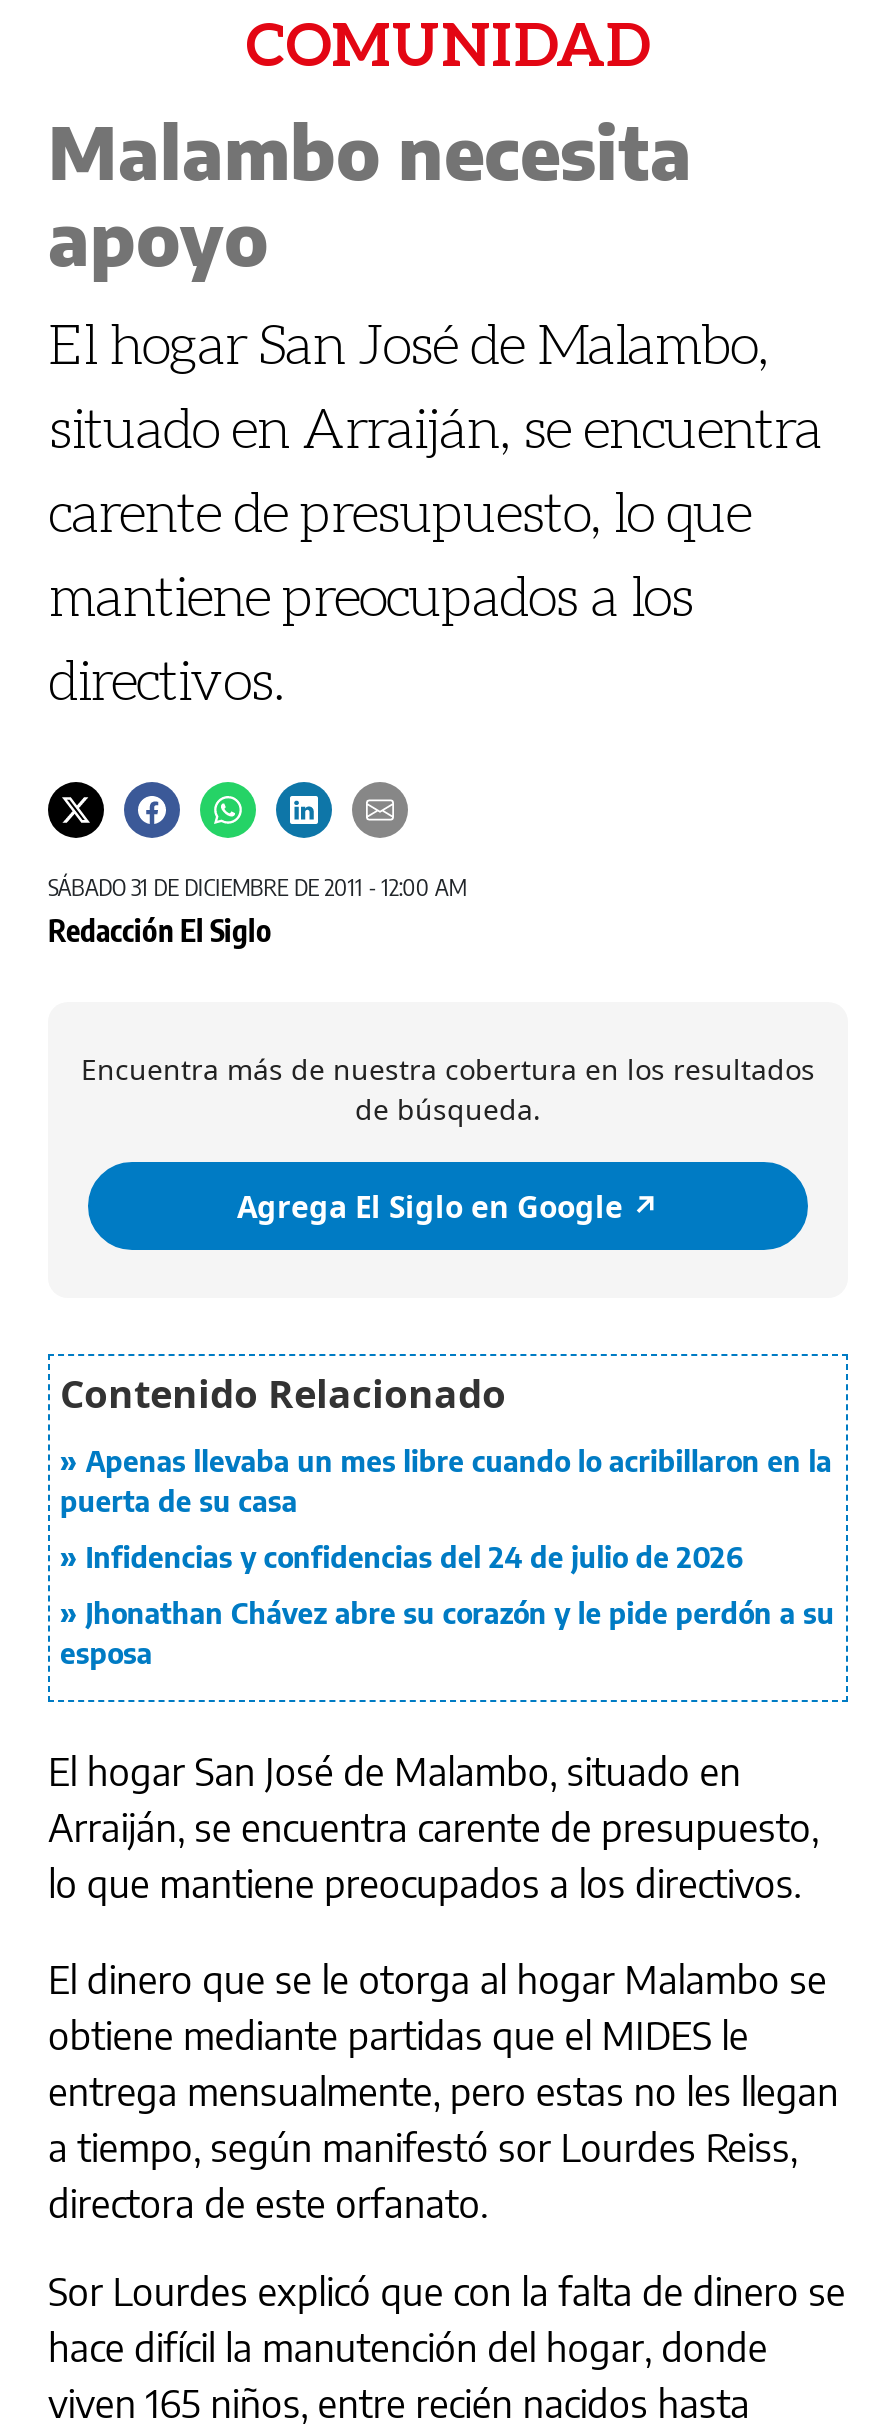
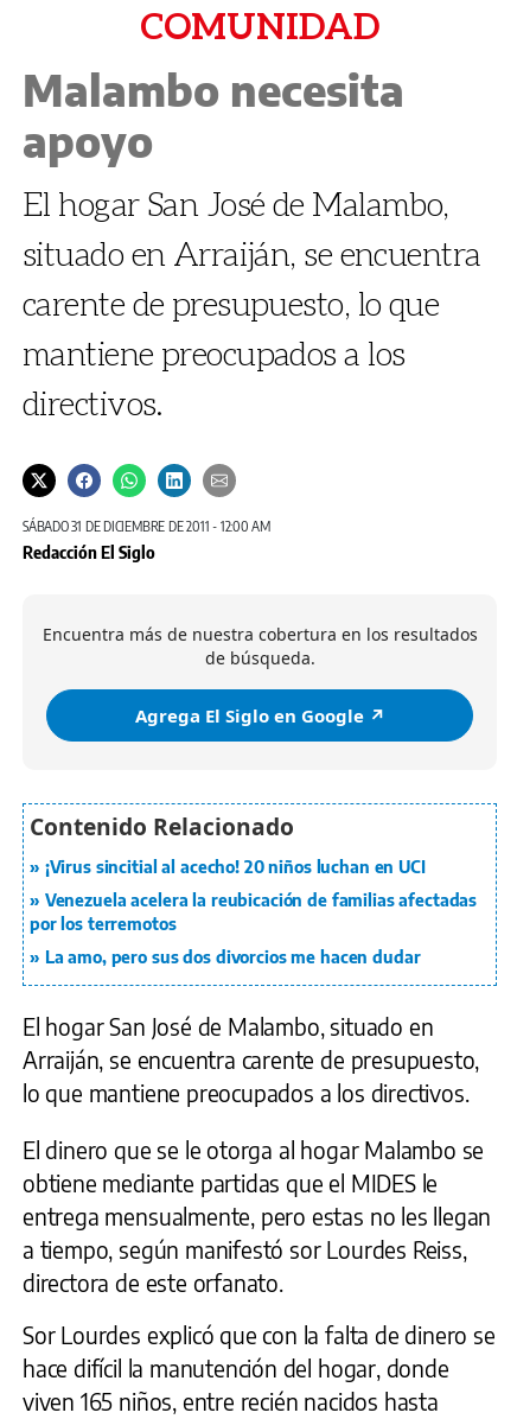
- Apenas llevaba un mes libre cuando lo acribillaron en la
- puerta de su casa
+ ¡Virus sincitial al acecho! 20 niños luchan en UCI

- Infidencias y confidencias del 24 de julio de 2026
+ Venezuela acelera la reubicación de familias afectadas
+ por los terremotos

- Jhonathan Chávez abre su corazón y le pide perdón a su
- esposa
+ La amo, pero sus dos divorcios me hacen dudar
